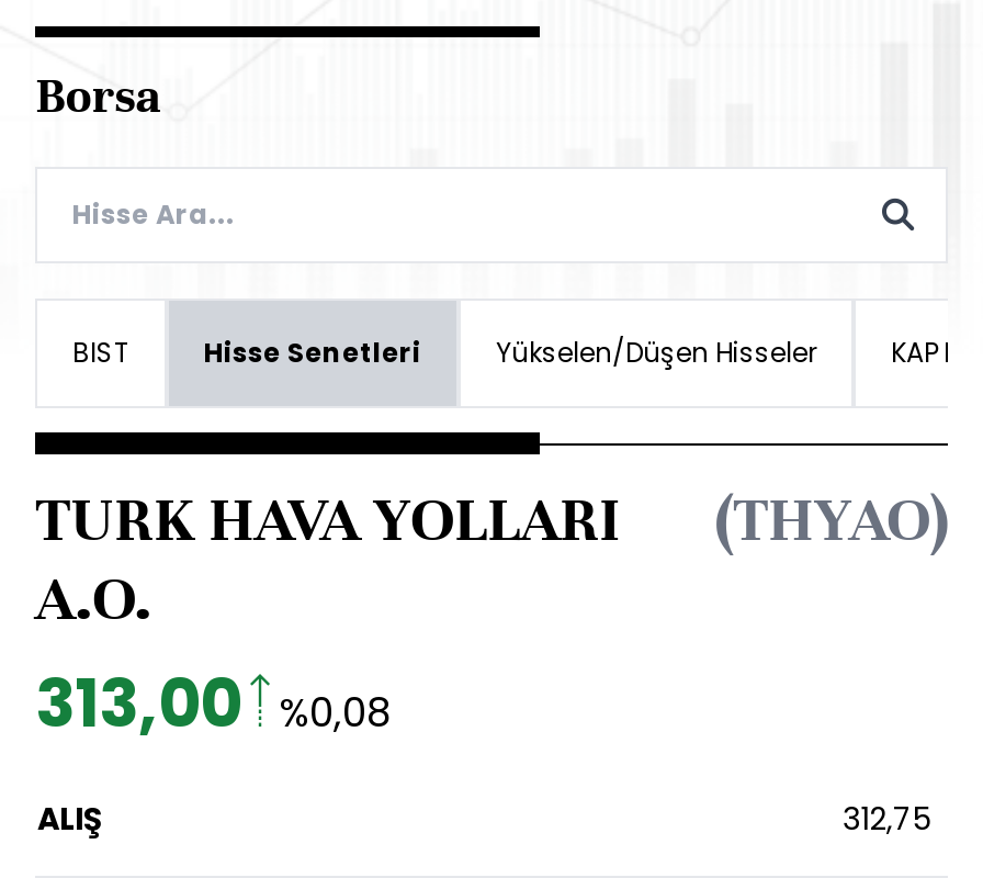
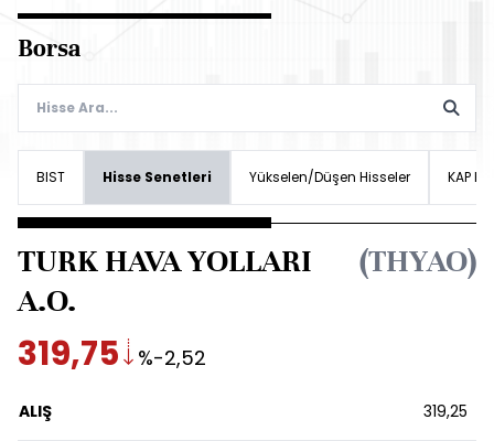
- 313,00
+ 319,75

- %0,08
+ %-2,52

- 312,75
+ 319,25
